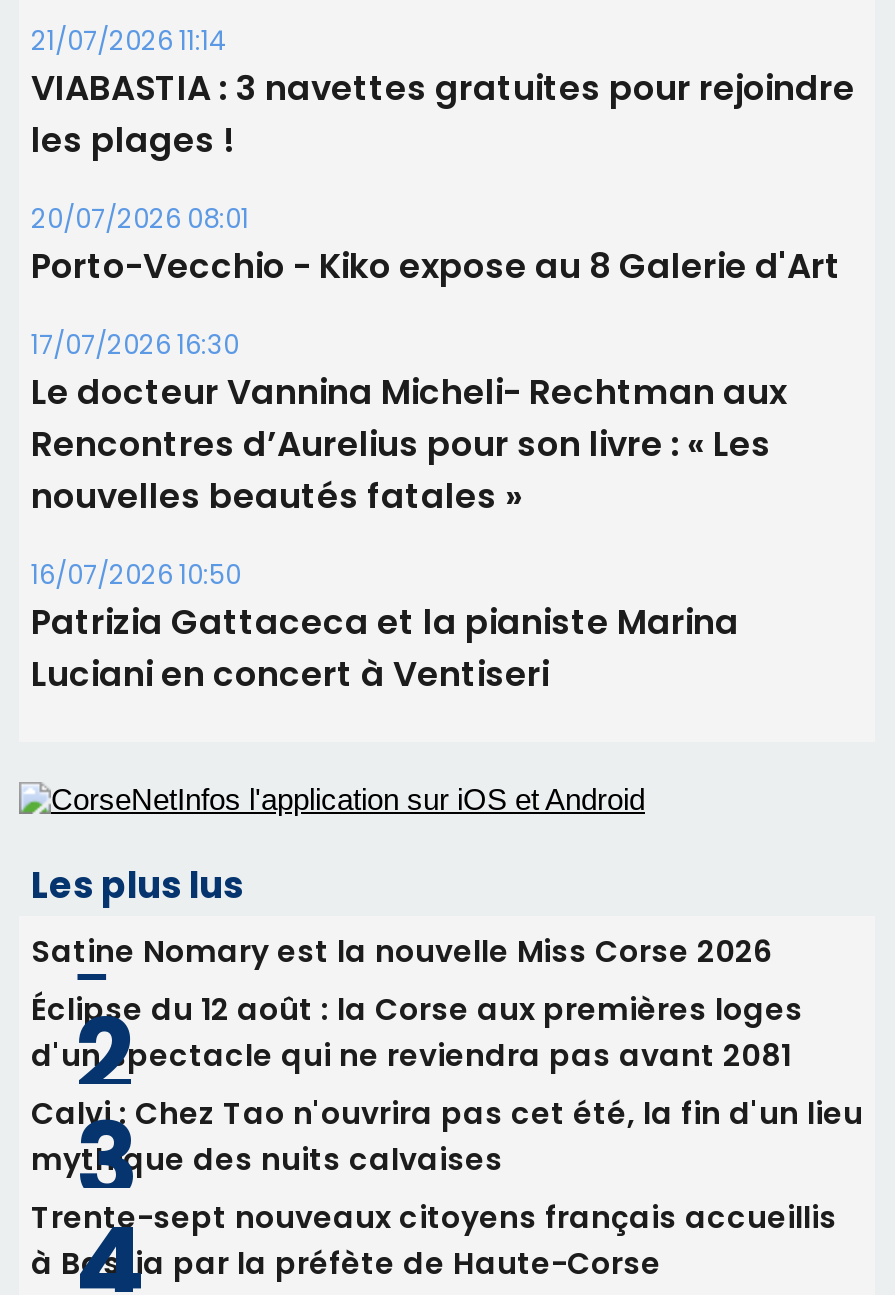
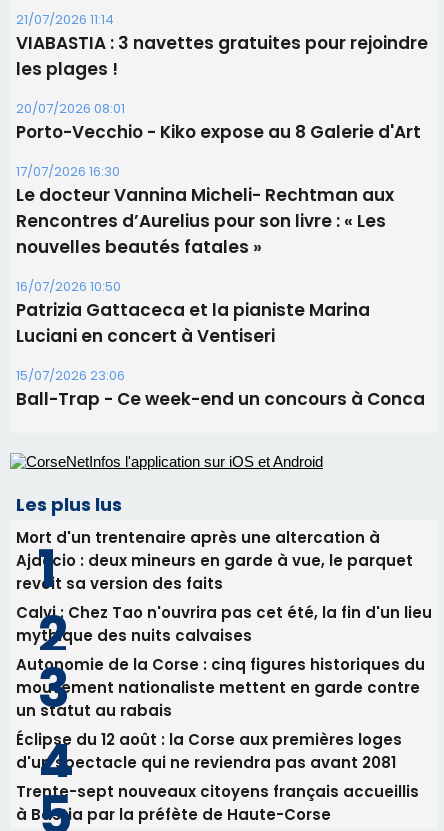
+ 15/07/2026 23:06
+ Ball-Trap - Ce week-end un concours à Conca

- Satine Nomary est la nouvelle Miss Corse 2026
+ Mort d'un trentenaire après une altercation à
+ Ajaccio : deux mineurs en garde à vue, le parquet
+ revoit sa version des faits

moved down: Éclipse du 12 août : la Corse aux premières loges | d'un spectacle qui ne reviendra pas avant 2081

+ Autonomie de la Corse : cinq figures historiques du
+ mouvement nationaliste mettent en garde contre
+ un statut au rabais
